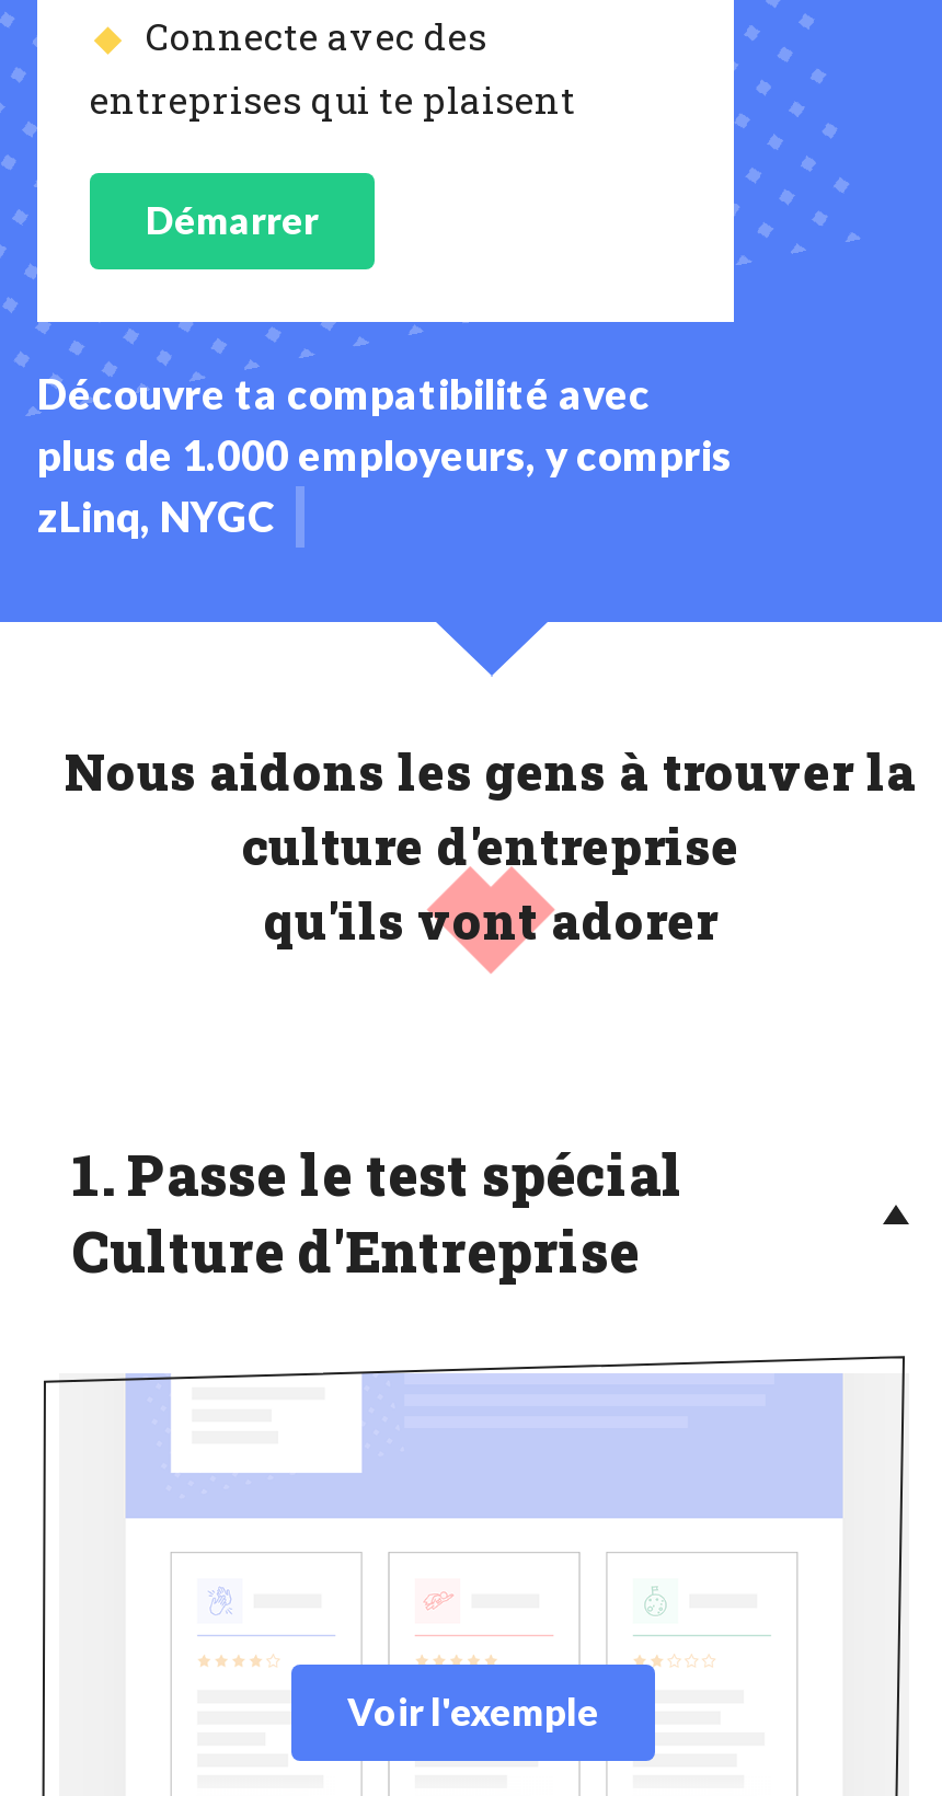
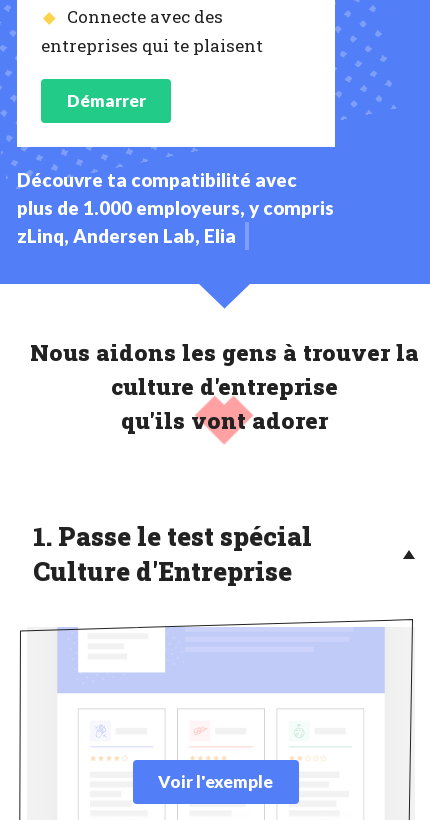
+ zLinq, Andersen Lab, Elia
